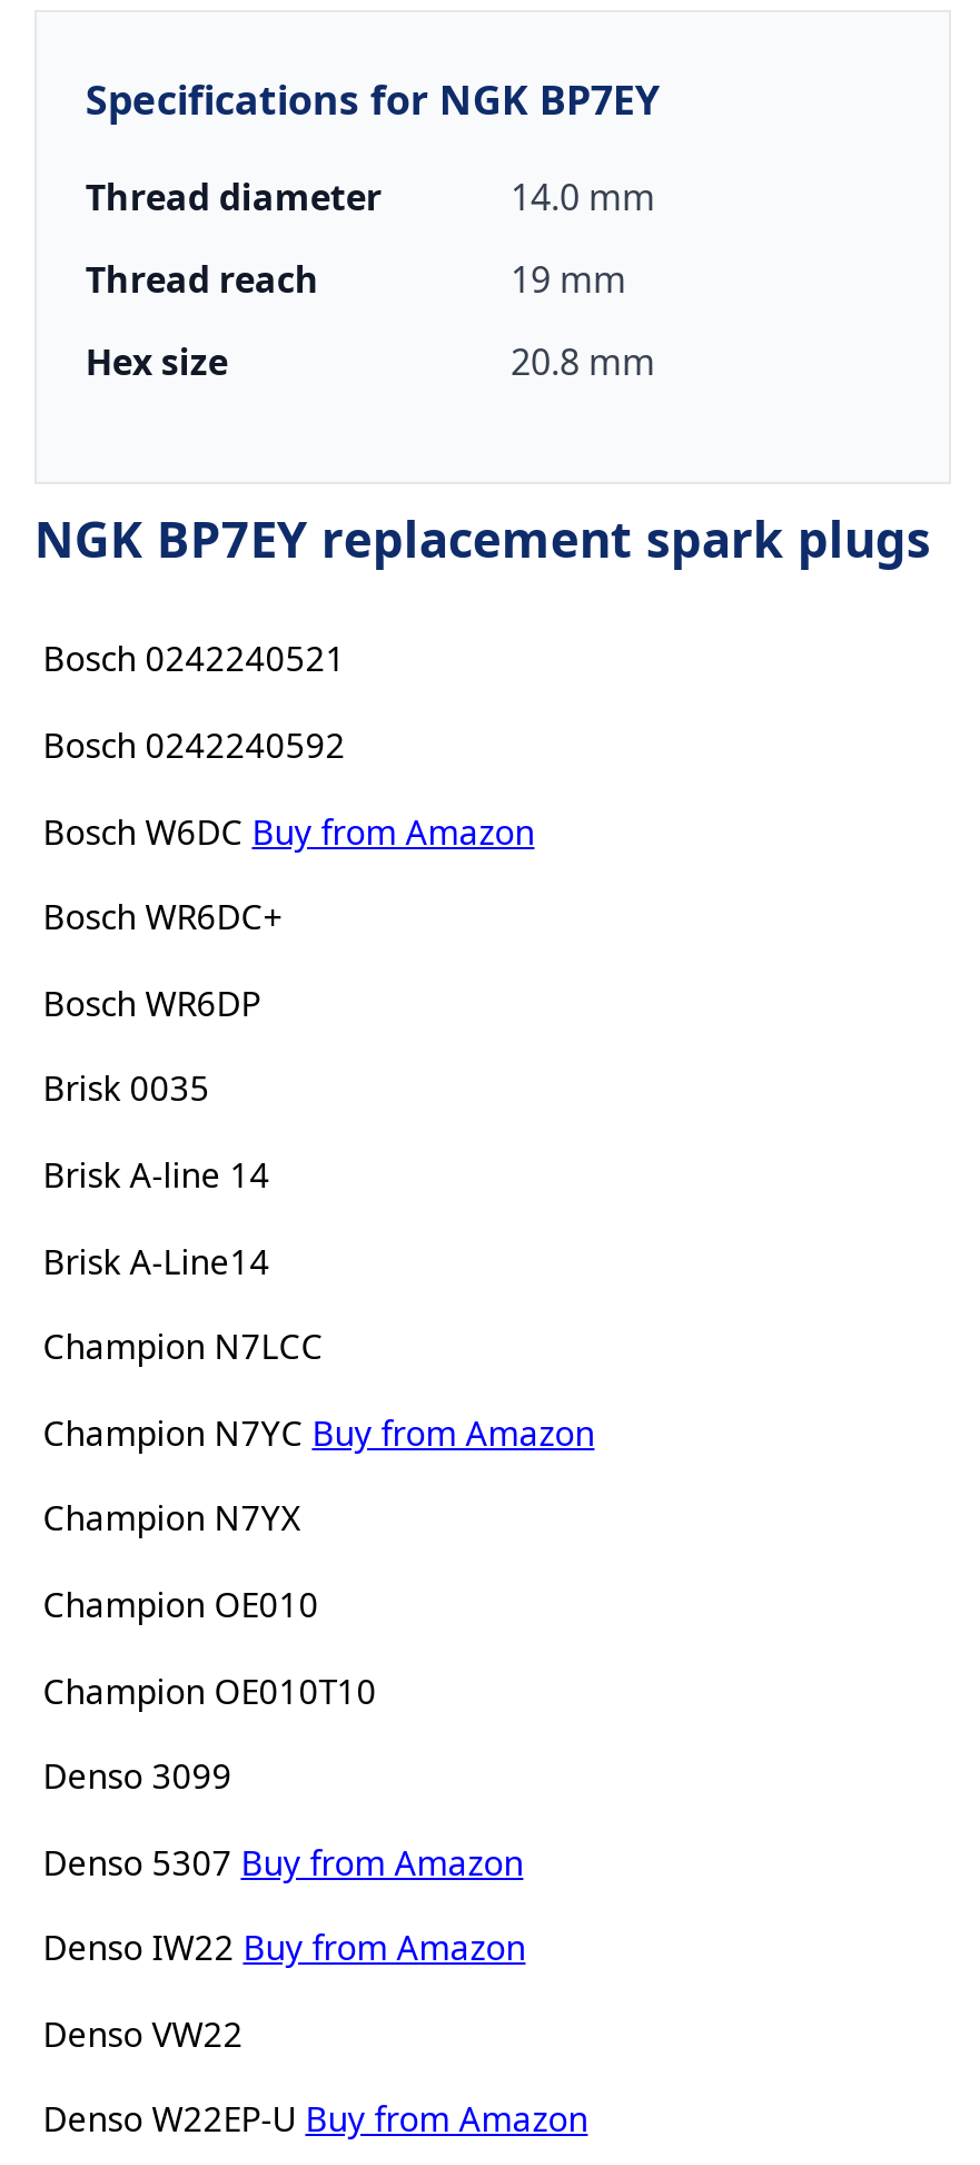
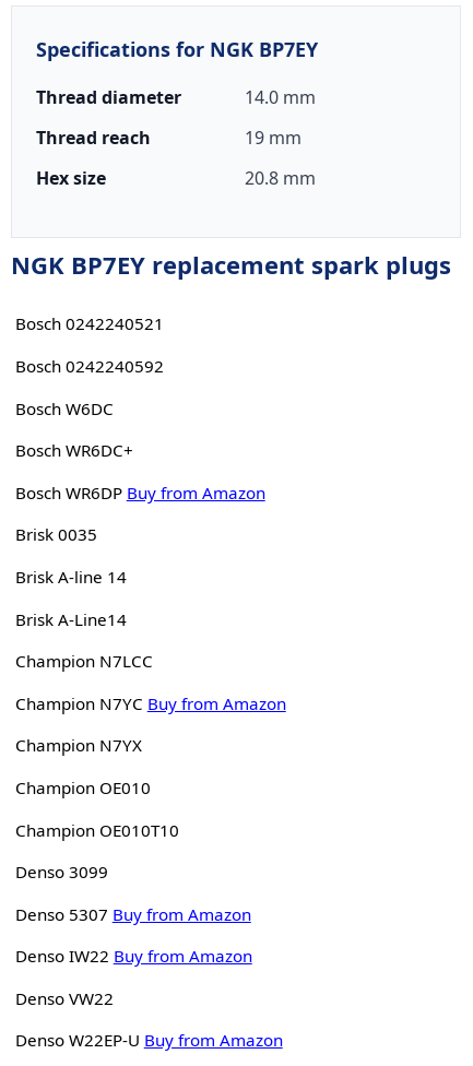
- Bosch W6DC Buy from Amazon
+ Bosch W6DC

- Bosch WR6DP
+ Bosch WR6DP Buy from Amazon
